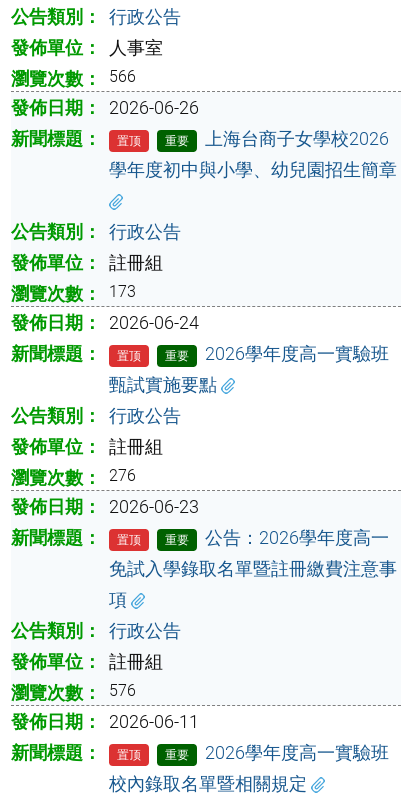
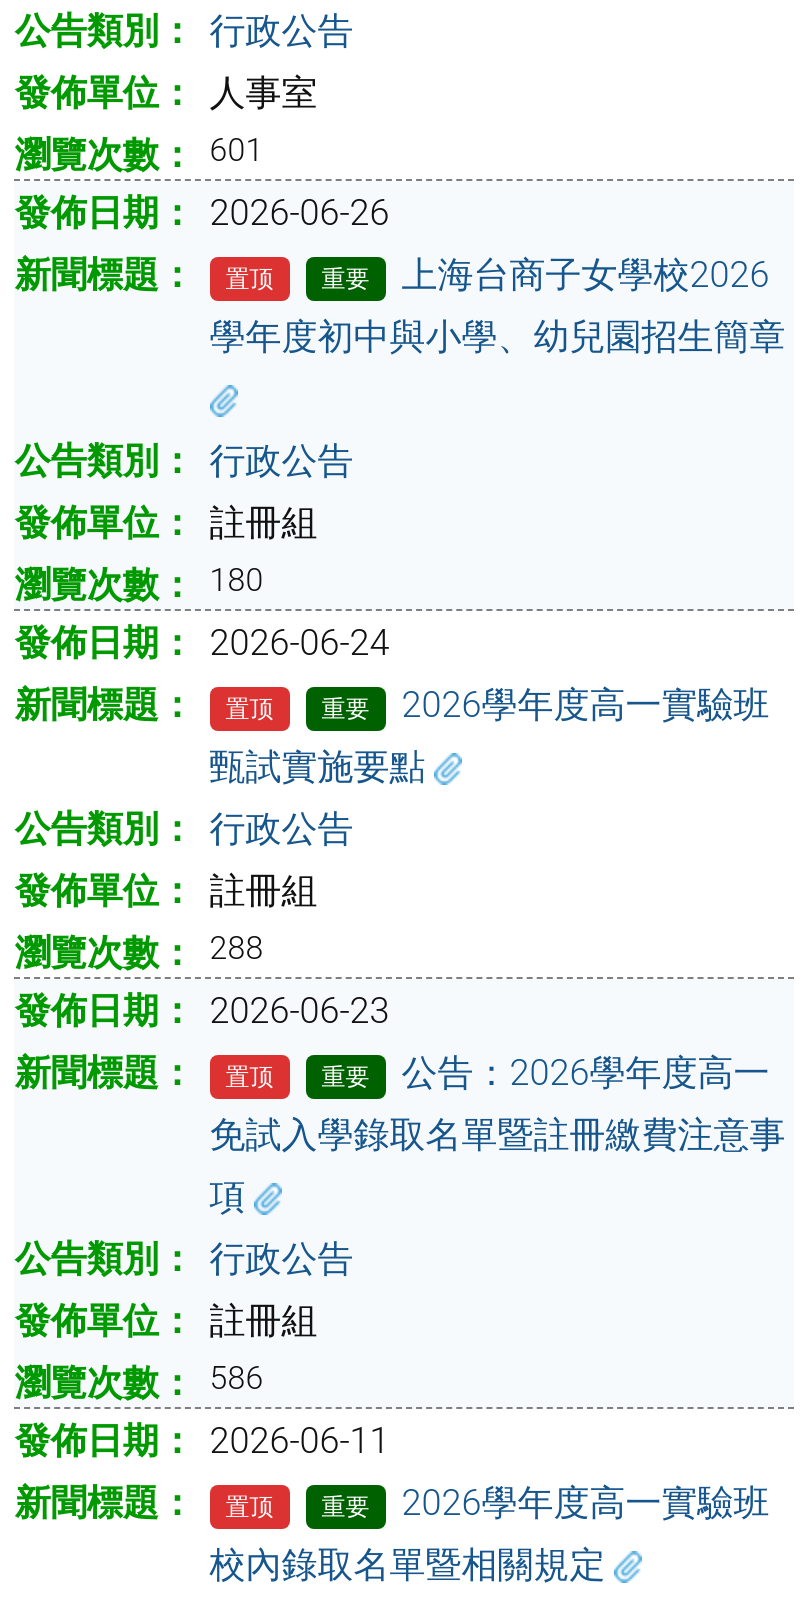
- 瀏覽次數： 566
+ 瀏覽次數： 601

- 瀏覽次數： 173
+ 瀏覽次數： 180

- 瀏覽次數： 276
+ 瀏覽次數： 288

- 瀏覽次數： 576
+ 瀏覽次數： 586
